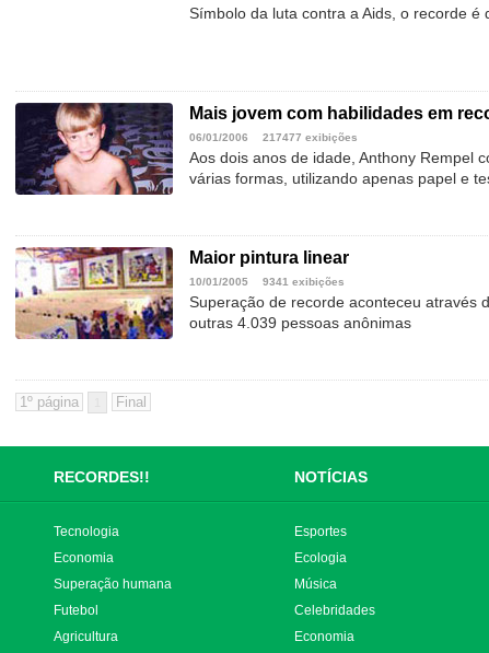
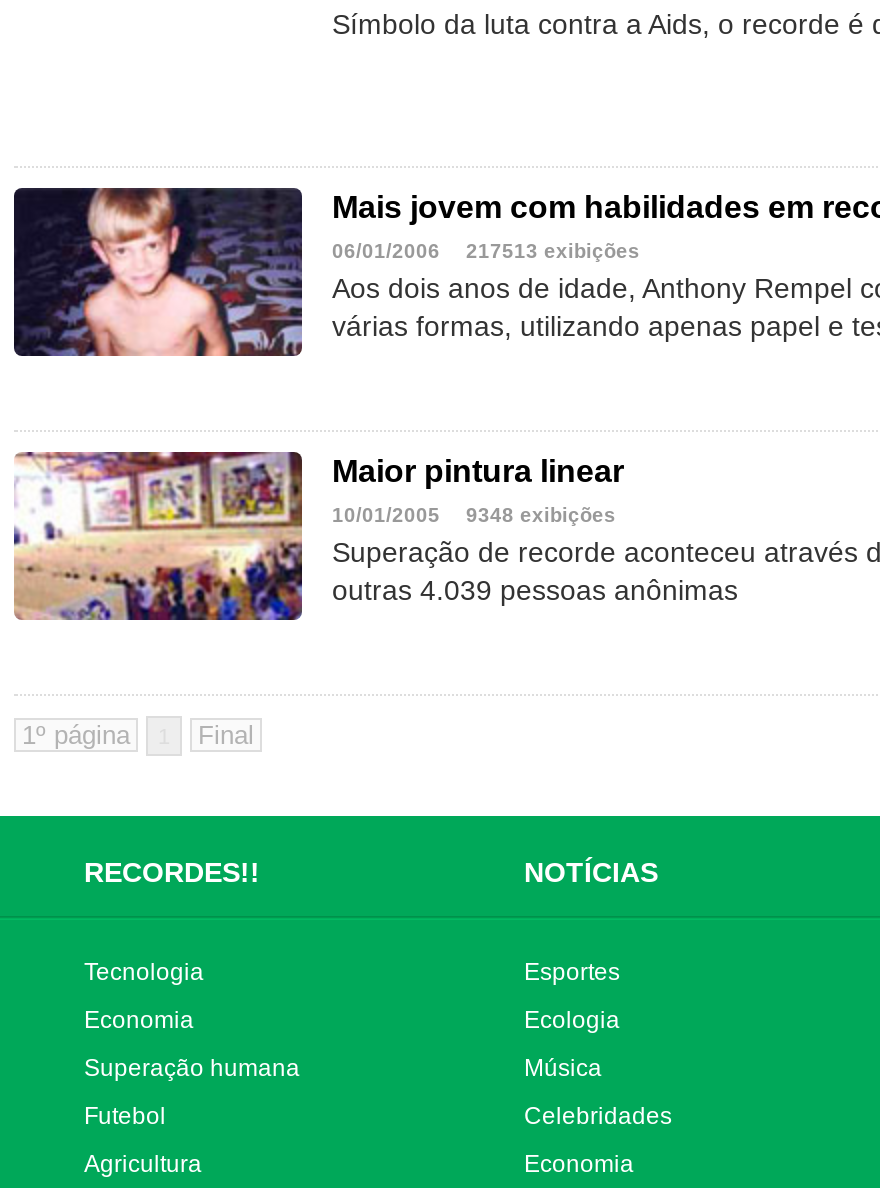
- 06/01/2006 217477 exibições
+ 06/01/2006 217513 exibições

- 10/01/2005 9341 exibições
+ 10/01/2005 9348 exibições
